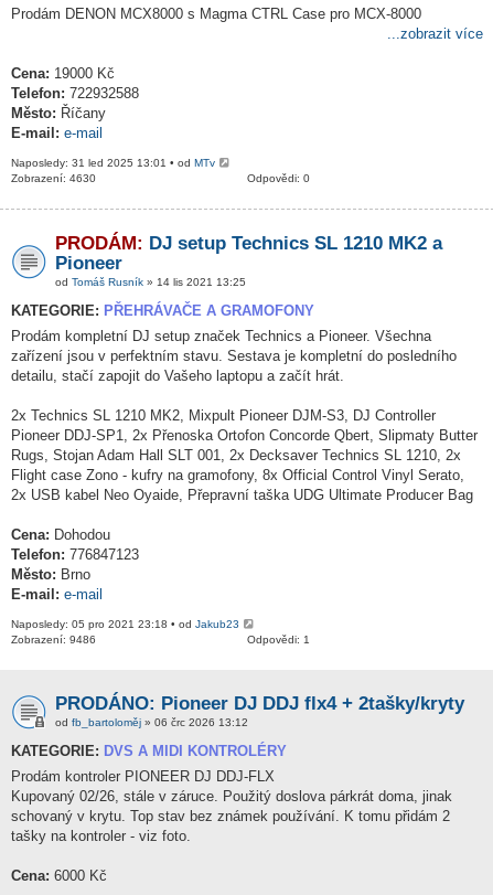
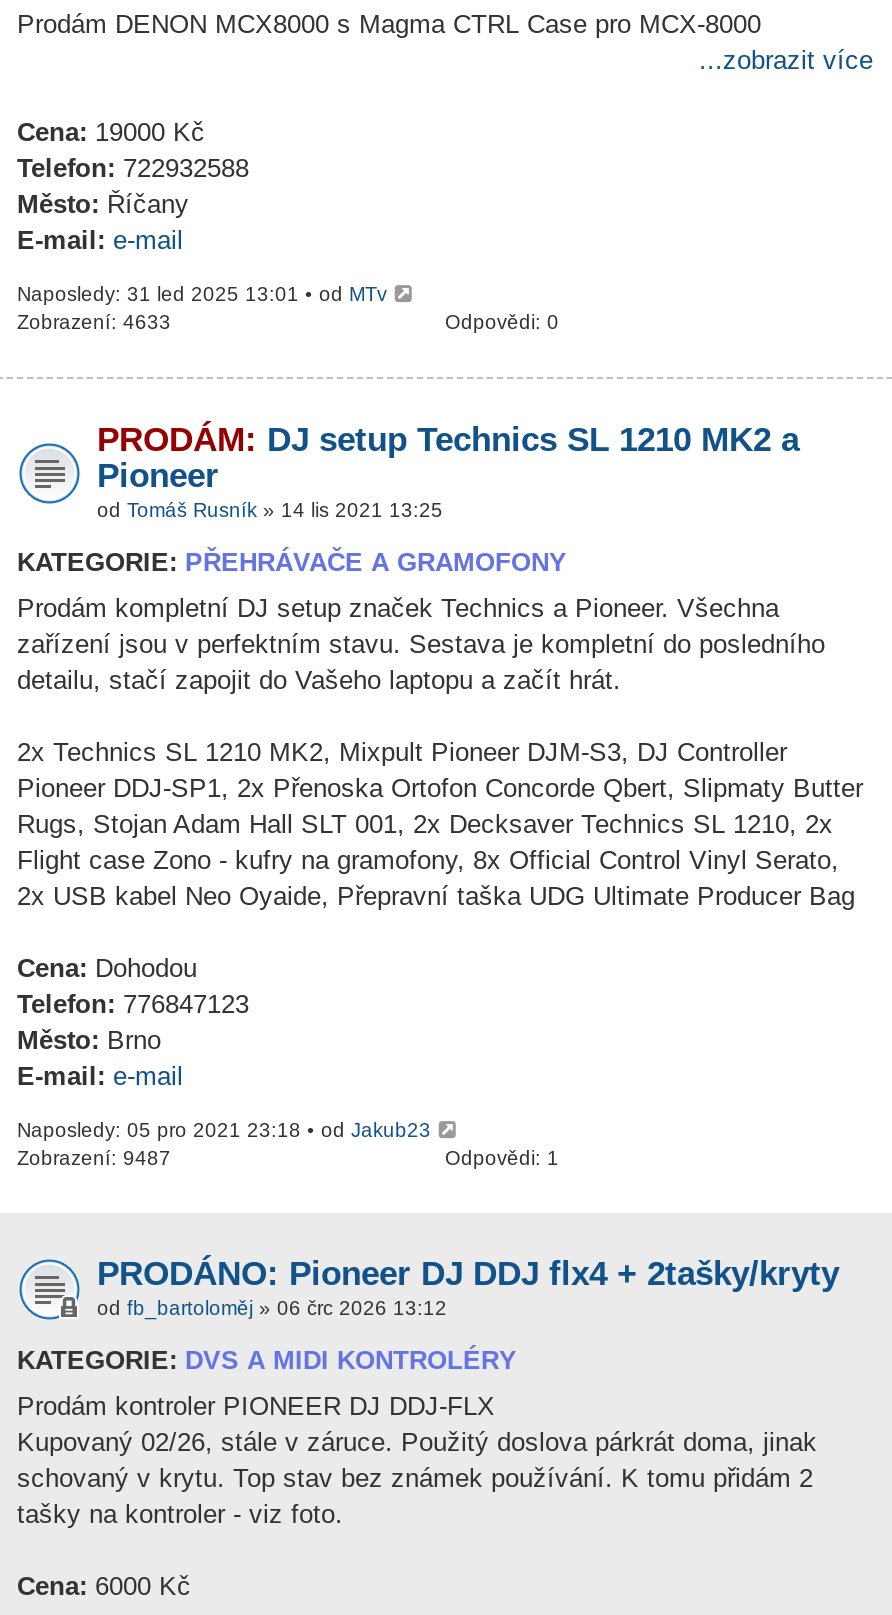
- Zobrazení: 4630
+ Zobrazení: 4633

- Zobrazení: 9486
+ Zobrazení: 9487
